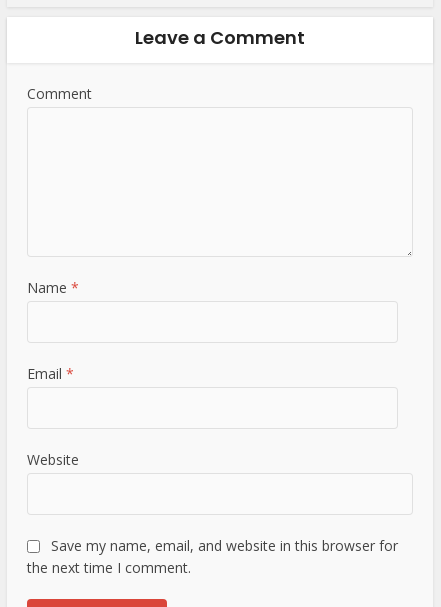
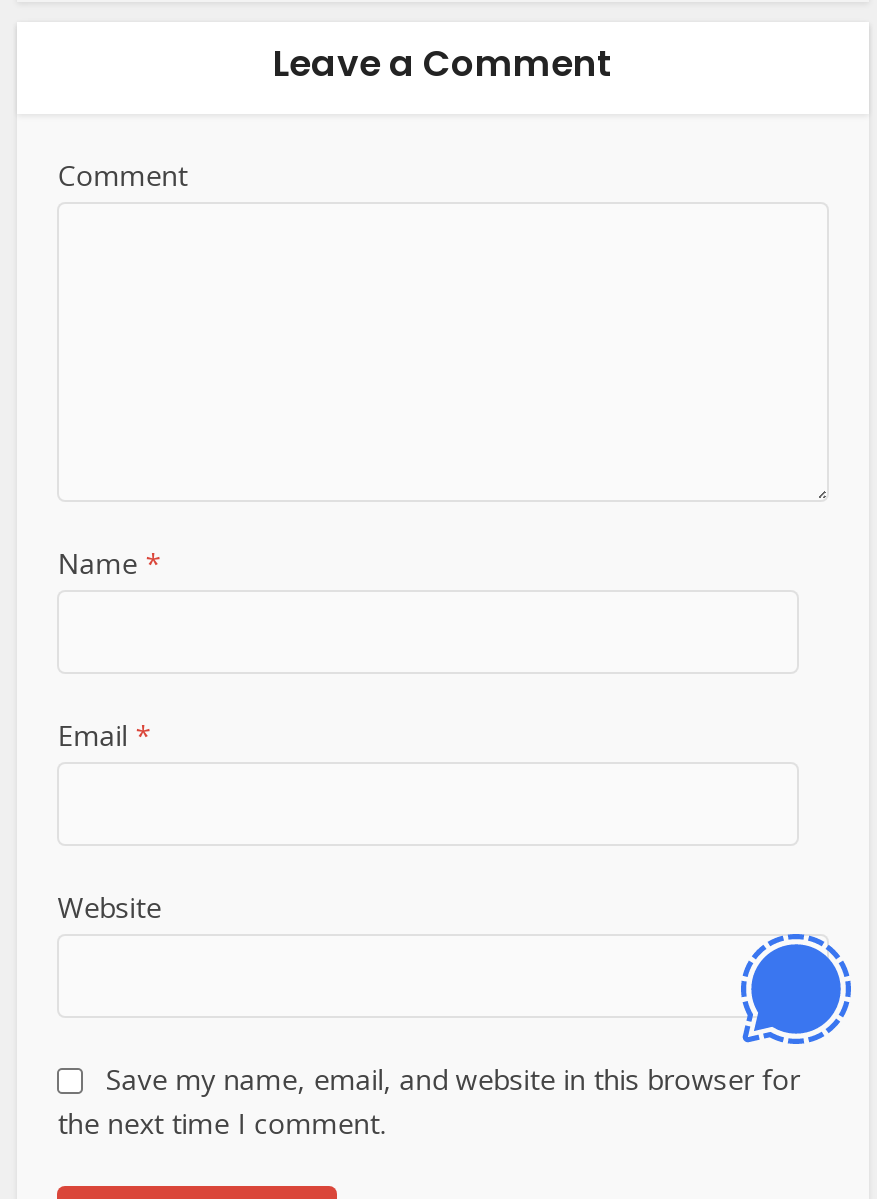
+ [image]
